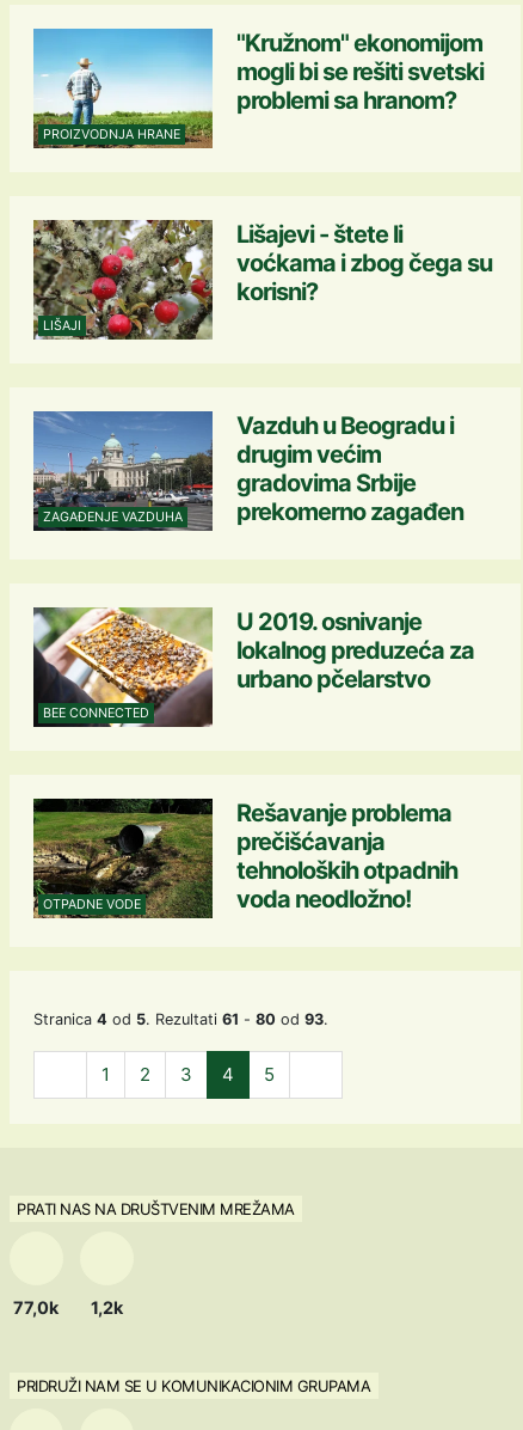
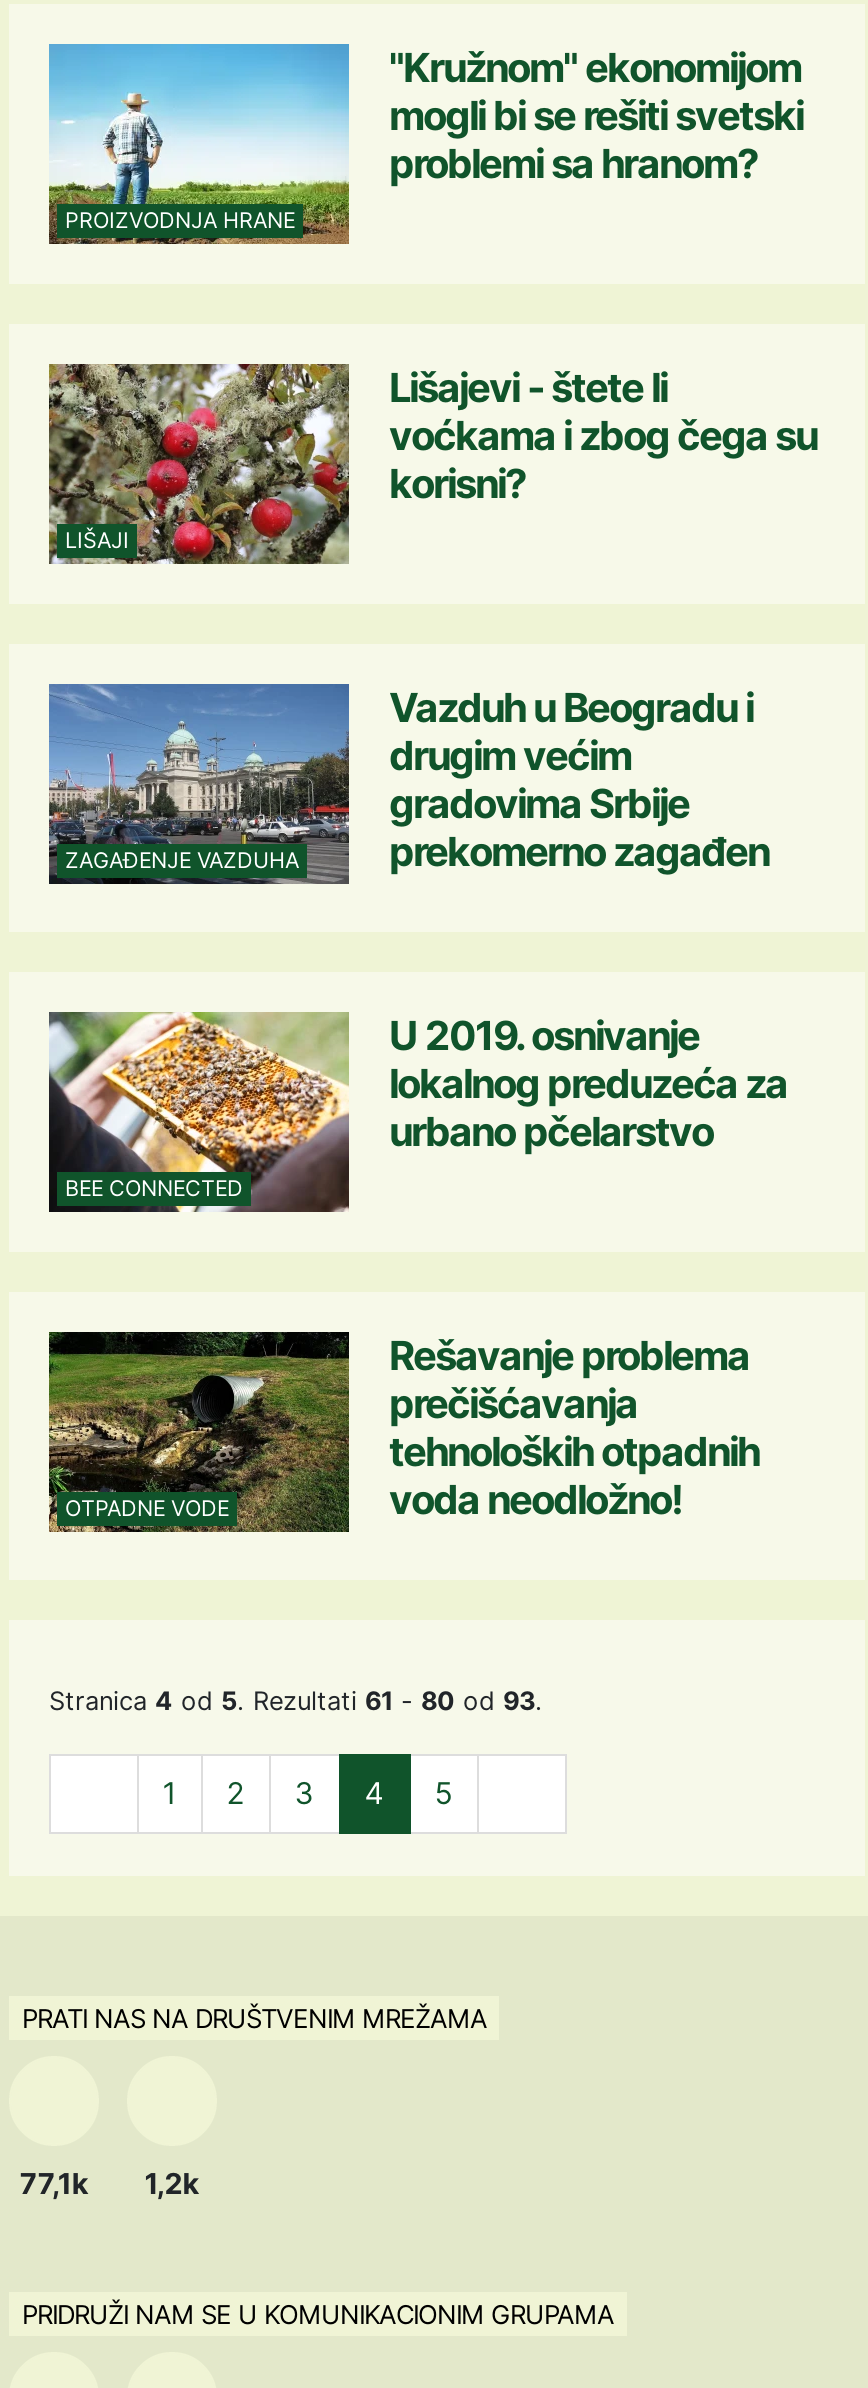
- 77,0k 1,2k
+ 77,1k 1,2k
